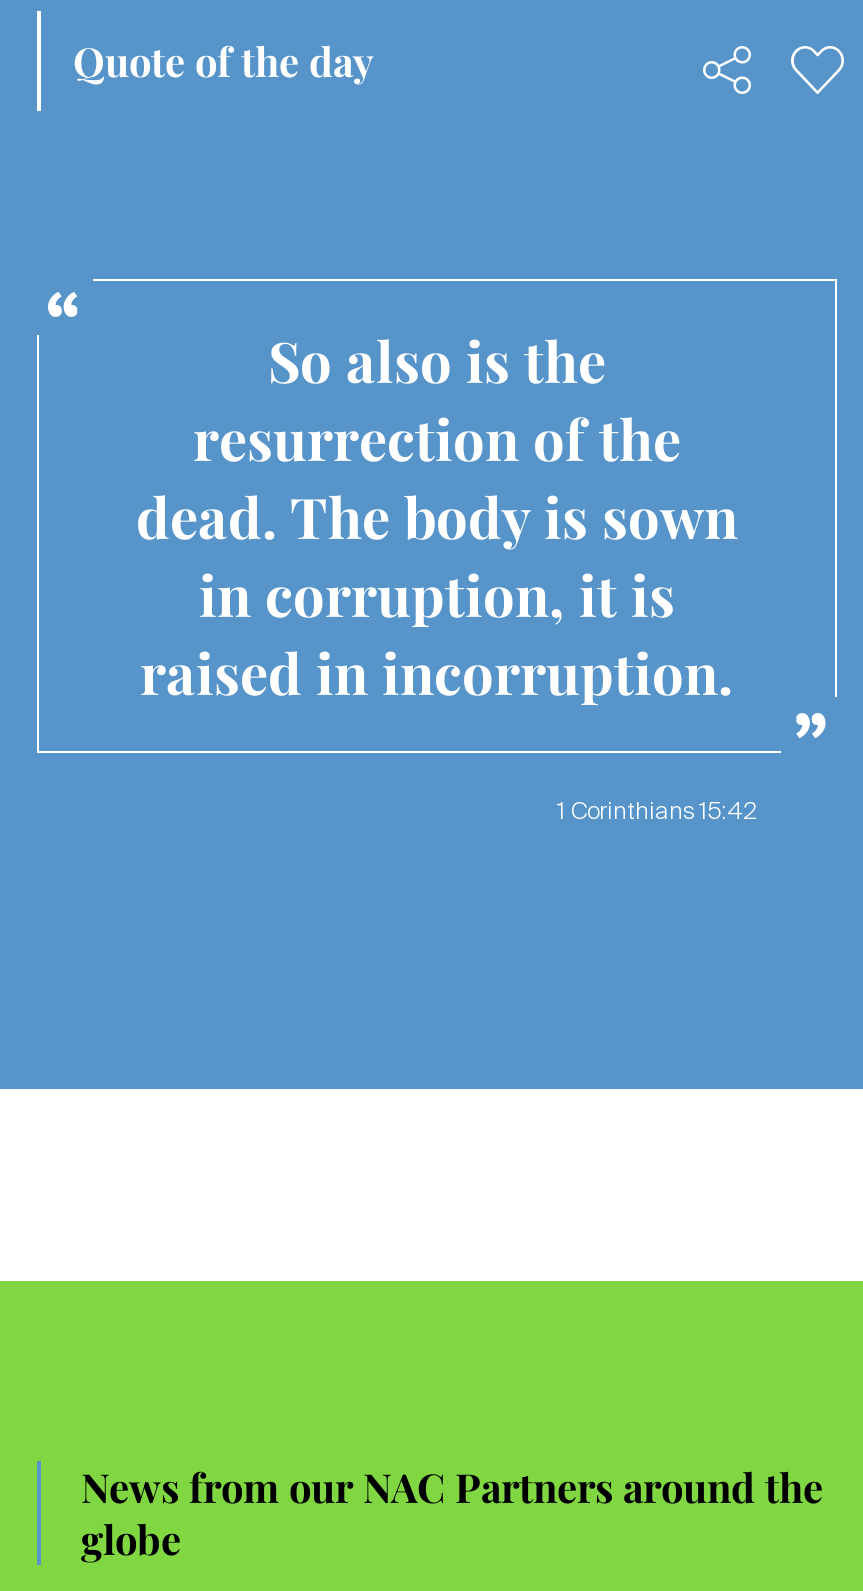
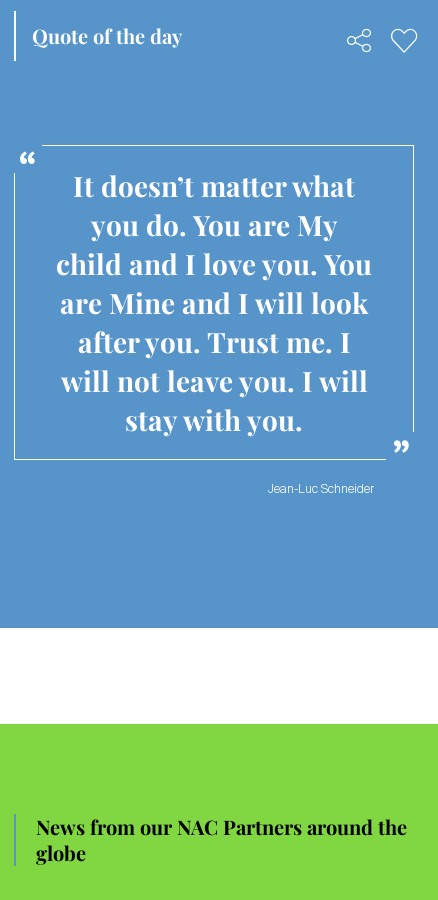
- So also is the
- resurrection of the
- dead. The body is sown
- in corruption, it is
- raised in incorruption.
+ It doesn’t matter what
+ you do. You are My
+ child and I love you. You
+ are Mine and I will look
+ after you. Trust me. I
+ will not leave you. I will
+ stay with you.

- 1 Corinthians 15:42
+ Jean-Luc Schneider
